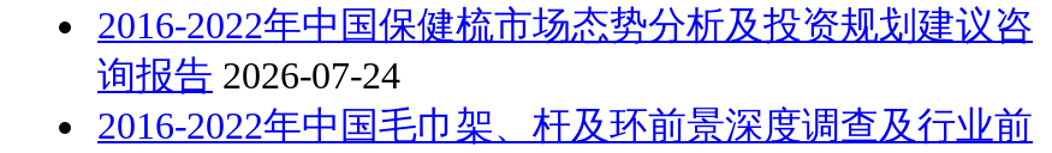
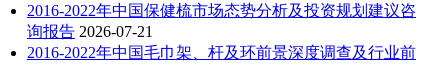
- 询报告 2026-07-24
+ 询报告 2026-07-21
